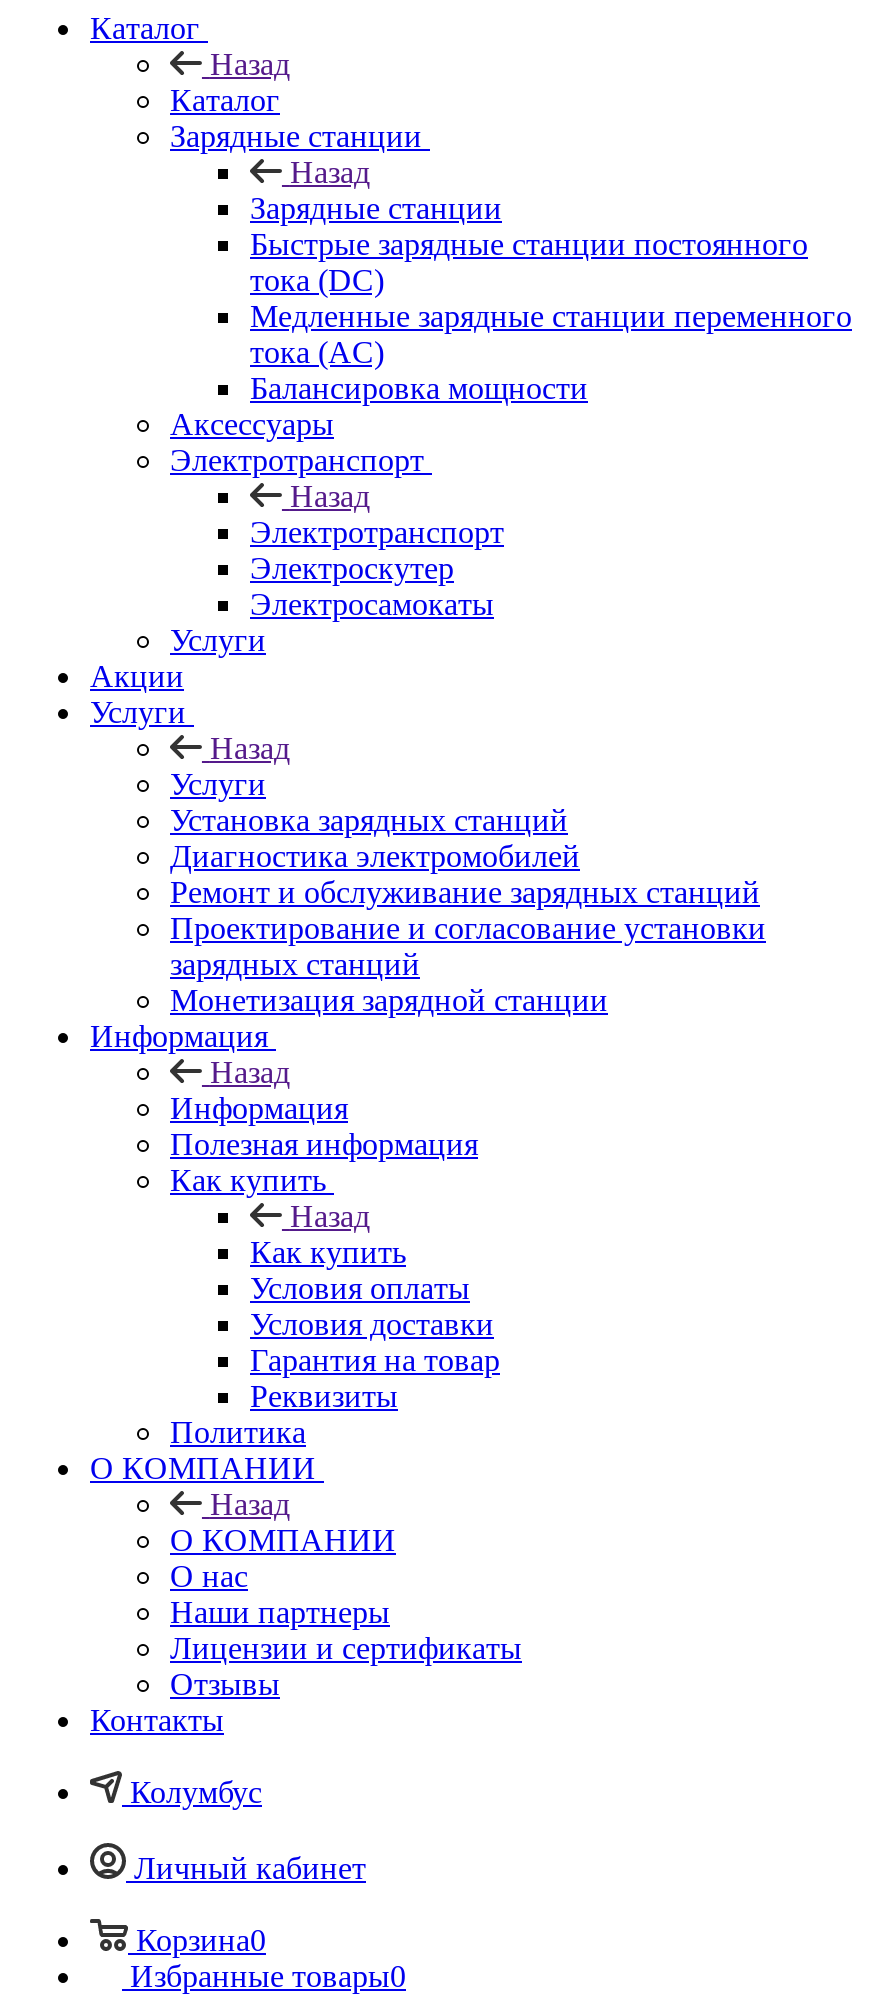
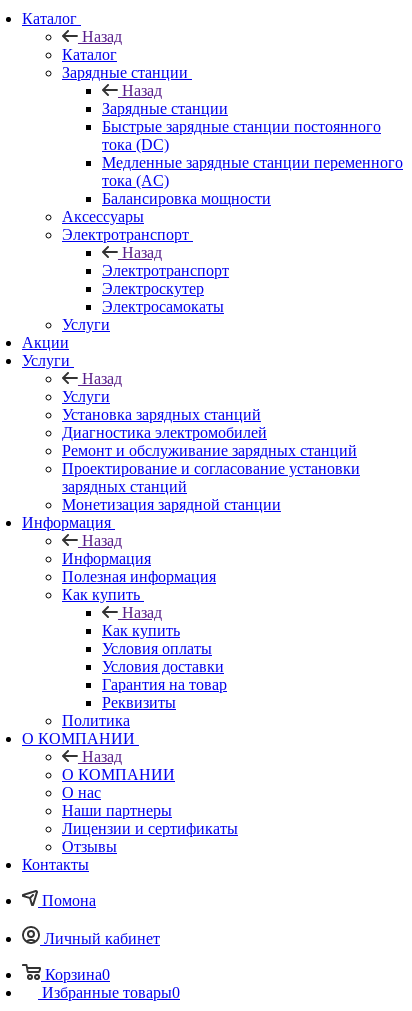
- Колумбус
+ Помона
